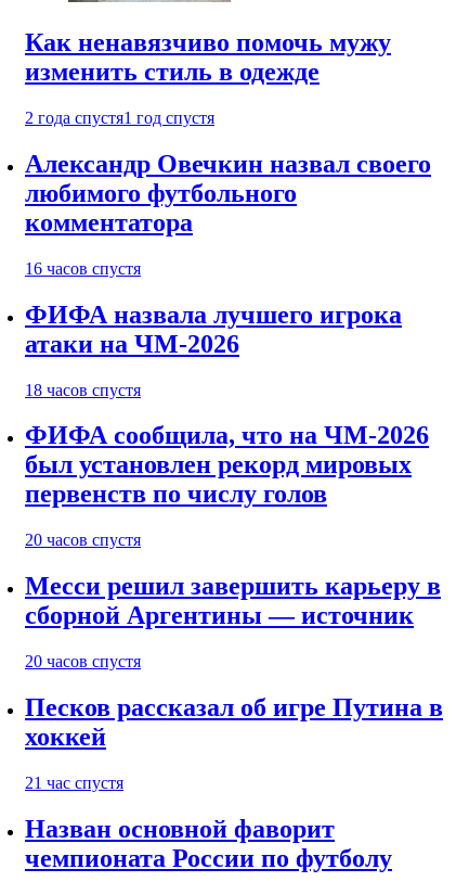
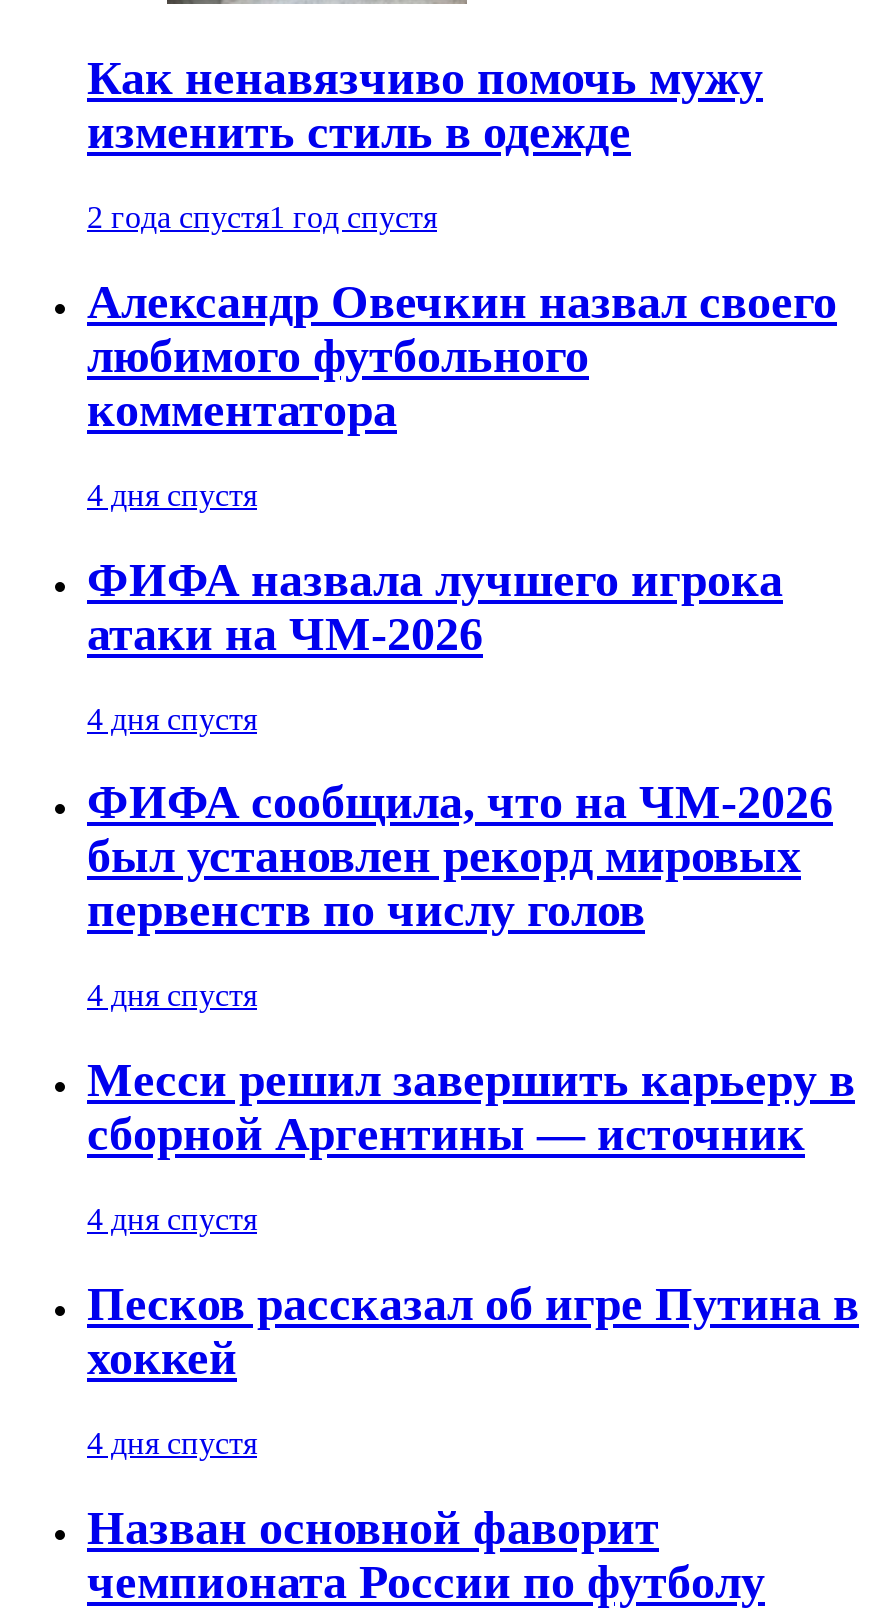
- 16 часов спустя
+ 4 дня спустя

- 18 часов спустя
+ 4 дня спустя

- 20 часов спустя
+ 4 дня спустя

- 20 часов спустя
+ 4 дня спустя

- 21 час спустя
+ 4 дня спустя
